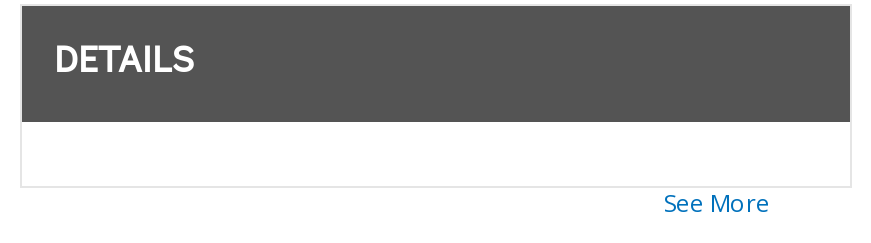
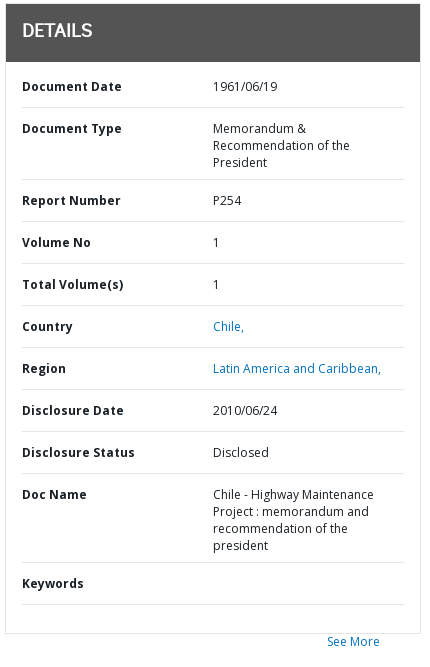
+ Document Date
+ 1961/06/19
+ Document Type
+ Memorandum &
+ Recommendation of the
+ President
+ Report Number
+ P254
+ Volume No
+ 1
+ Total Volume(s)
+ 1
+ Country
+ Chile,
+ Region
+ Latin America and Caribbean,
+ Disclosure Date
+ 2010/06/24
+ Disclosure Status
+ Disclosed
+ Doc Name
+ Chile - Highway Maintenance
+ Project : memorandum and
+ recommendation of the
+ president
+ Keywords
